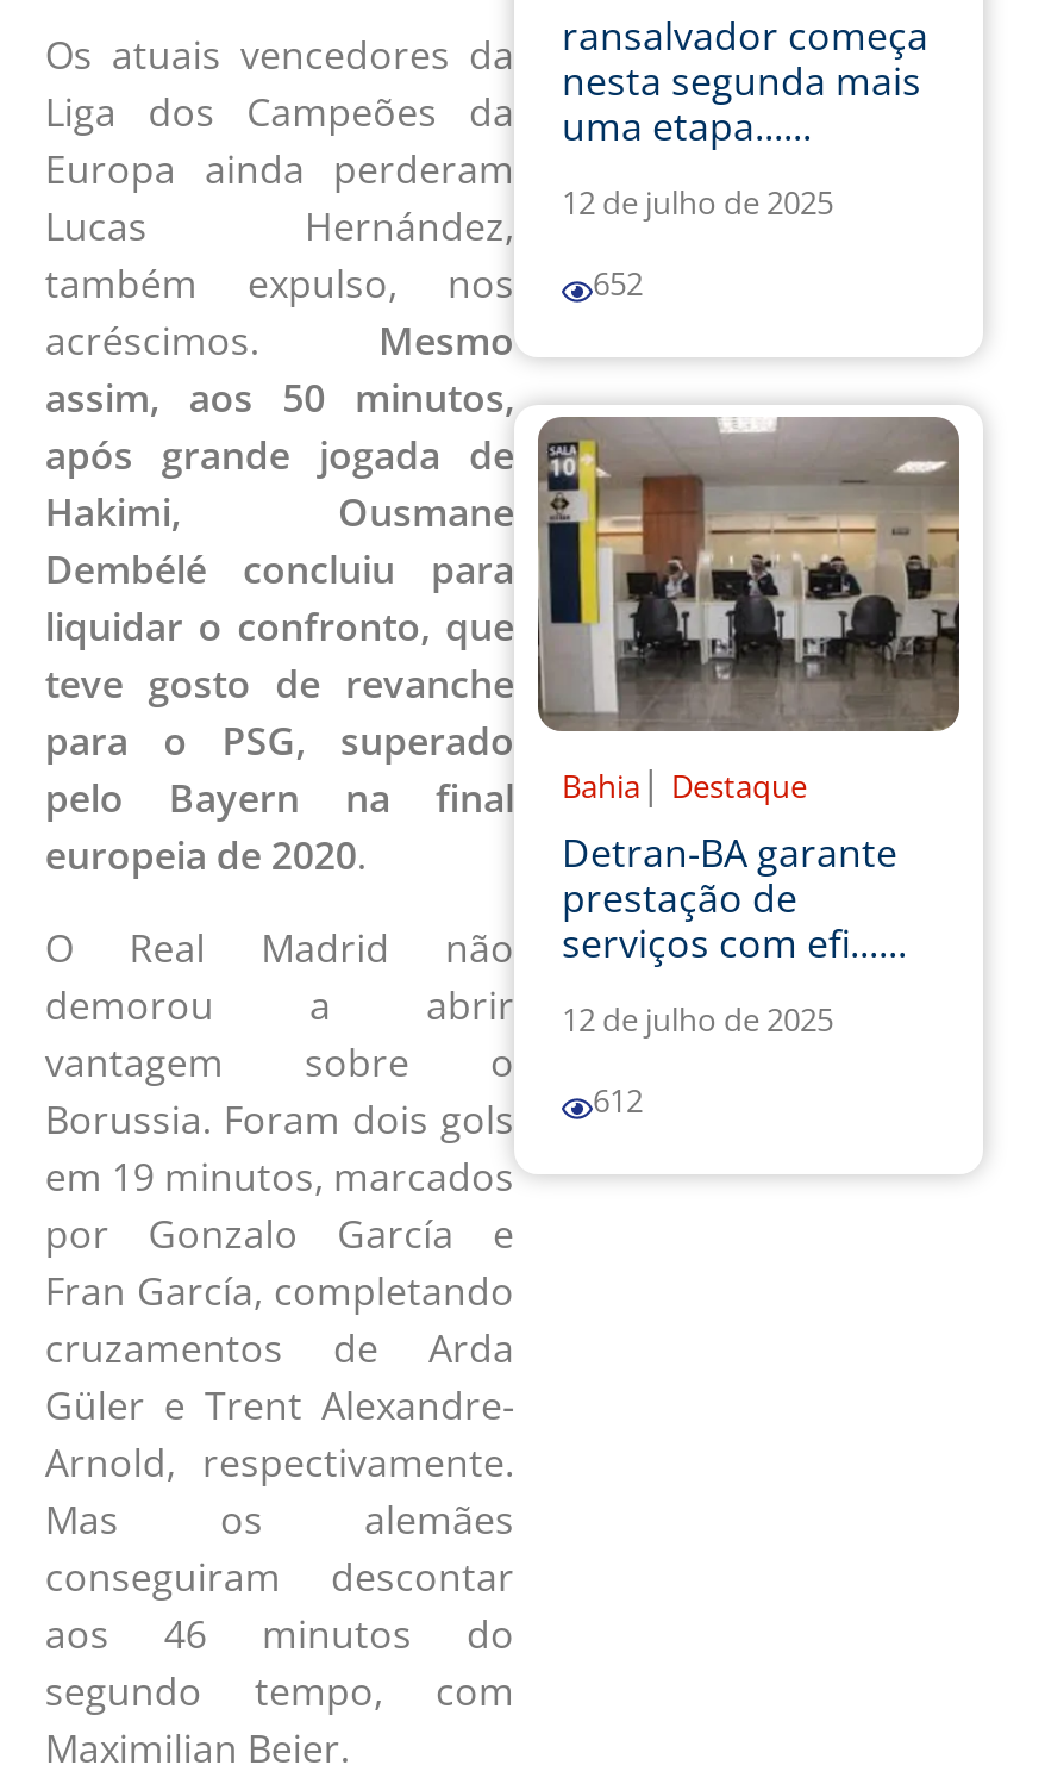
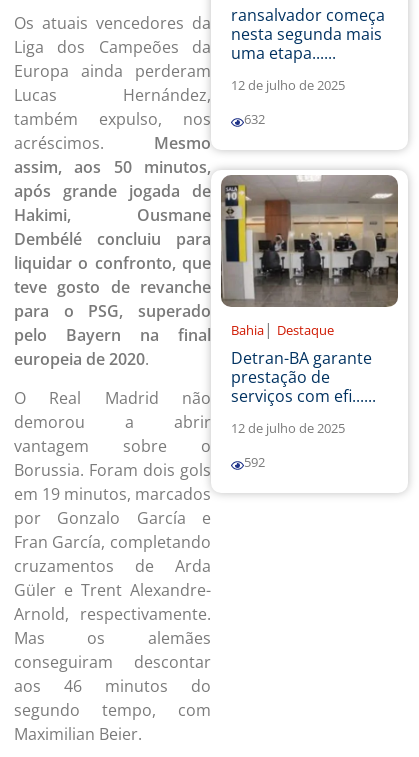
- também expulso, nos 652
+ também expulso, nos 632

- Borussia. Foram dois gols 612
+ Borussia. Foram dois gols 592
